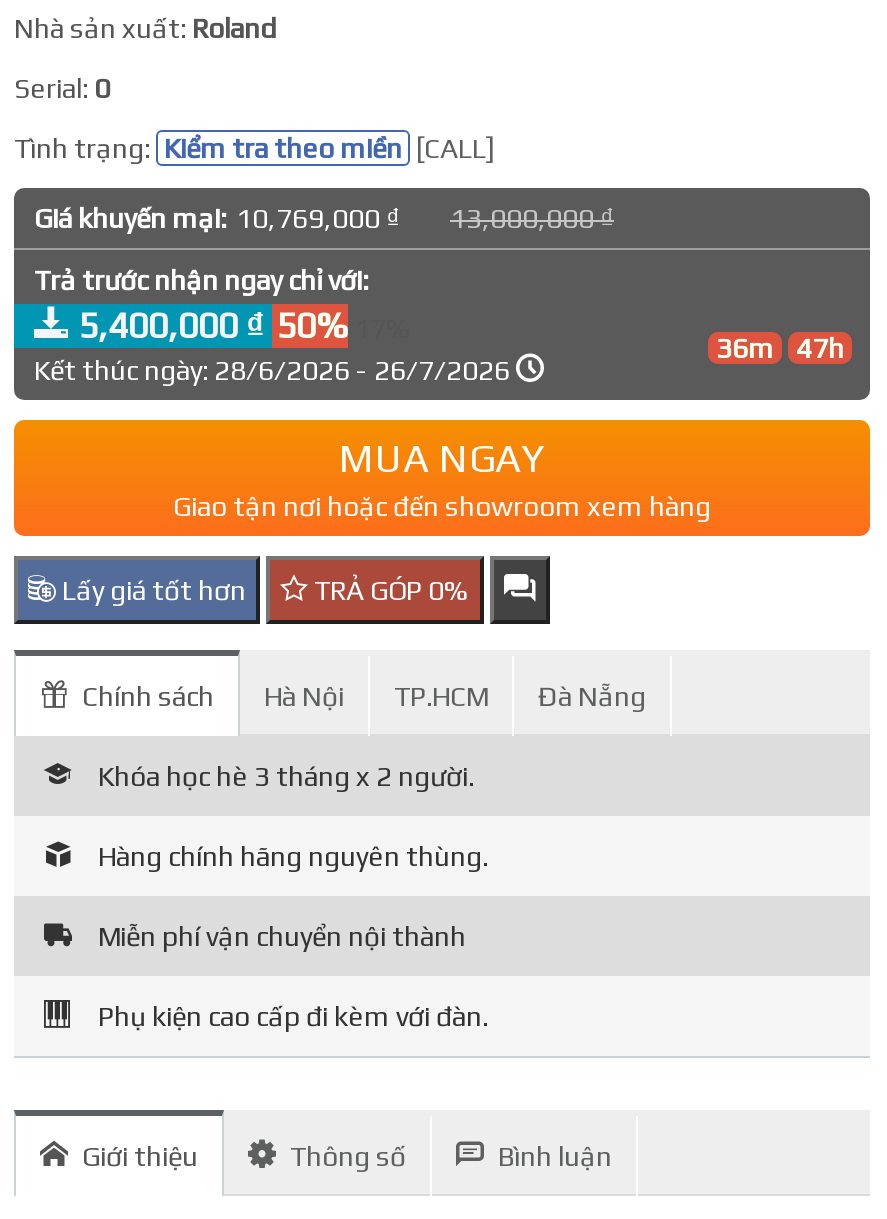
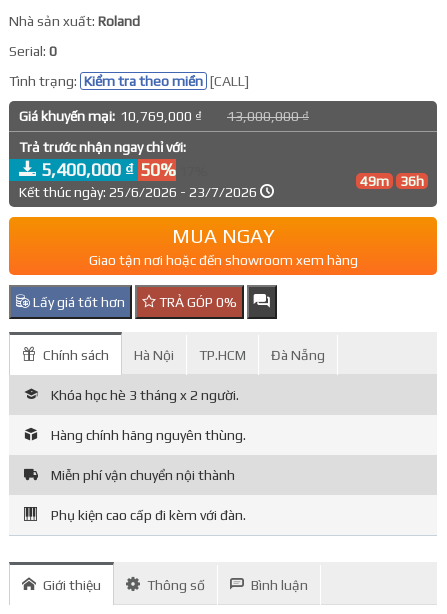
- 36m
- 47h
+ 49m
+ 36h

- Kết thúc ngày: 28/6/2026 - 26/7/2026
+ Kết thúc ngày: 25/6/2026 - 23/7/2026
